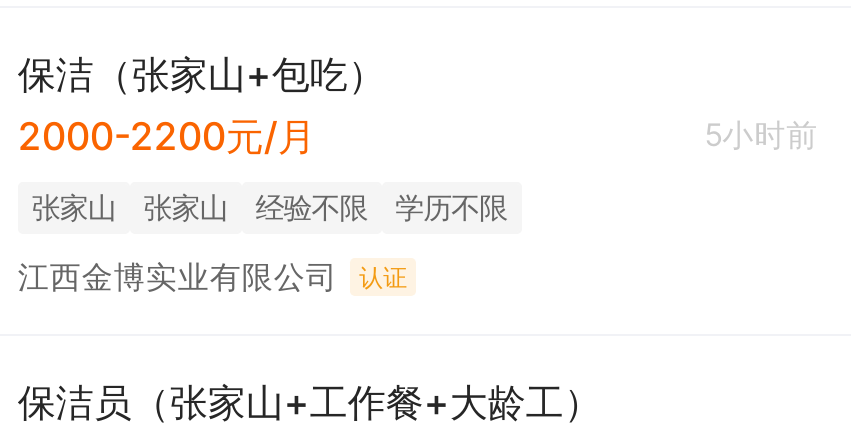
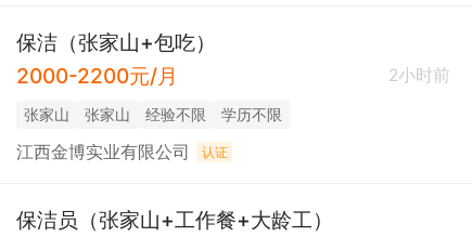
- 5小时前
+ 2小时前
